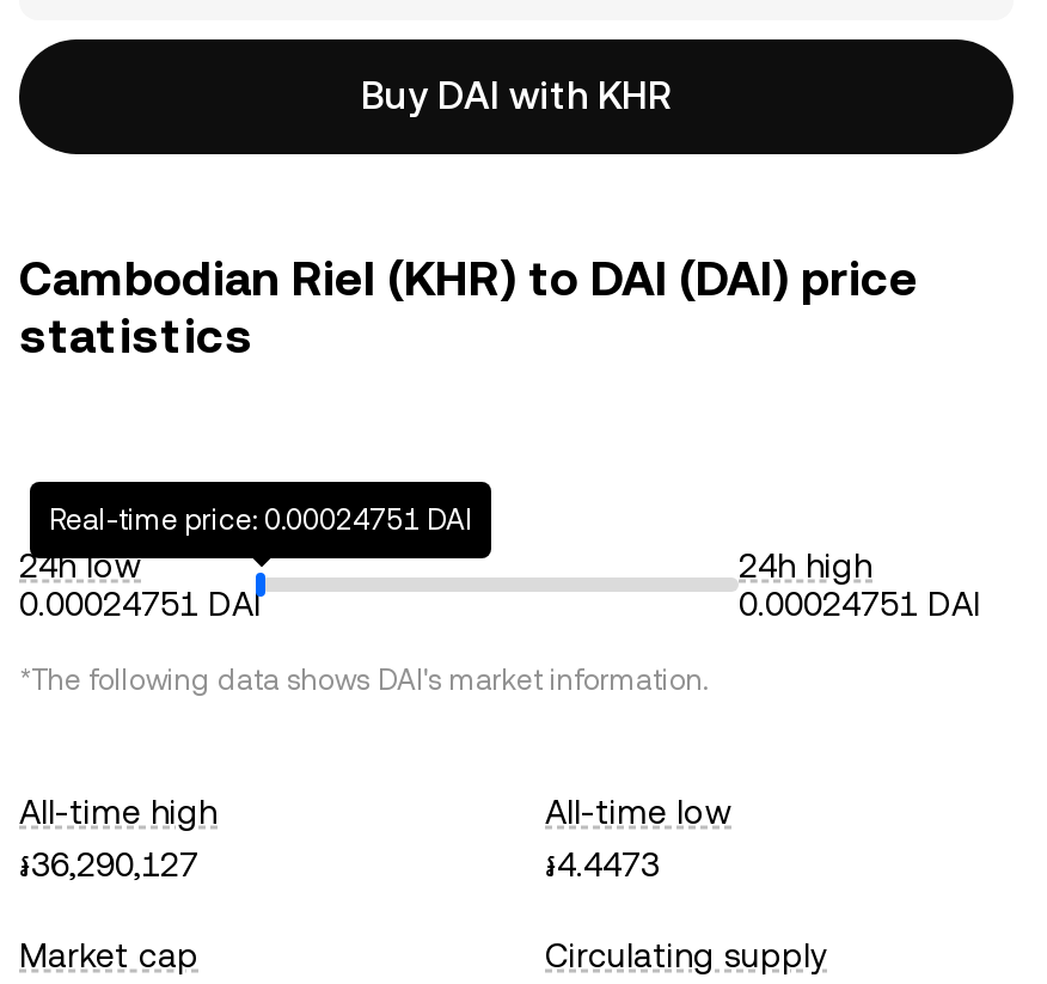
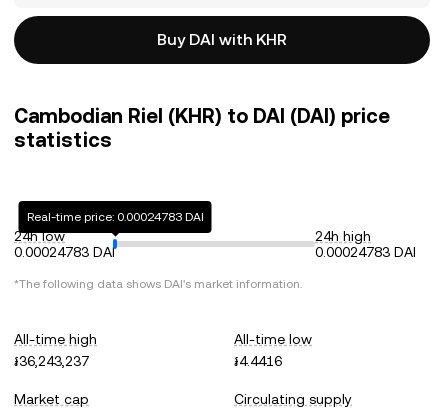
- Real-time price: 0.00024751 DAI
+ Real-time price: 0.00024783 DAI

- 0.00024751 DAI
+ 0.00024783 DAI

- 0.00024751 DAI
+ 0.00024783 DAI

- ៛36,290,127
+ ៛36,243,237

- ៛4.4473
+ ៛4.4416
